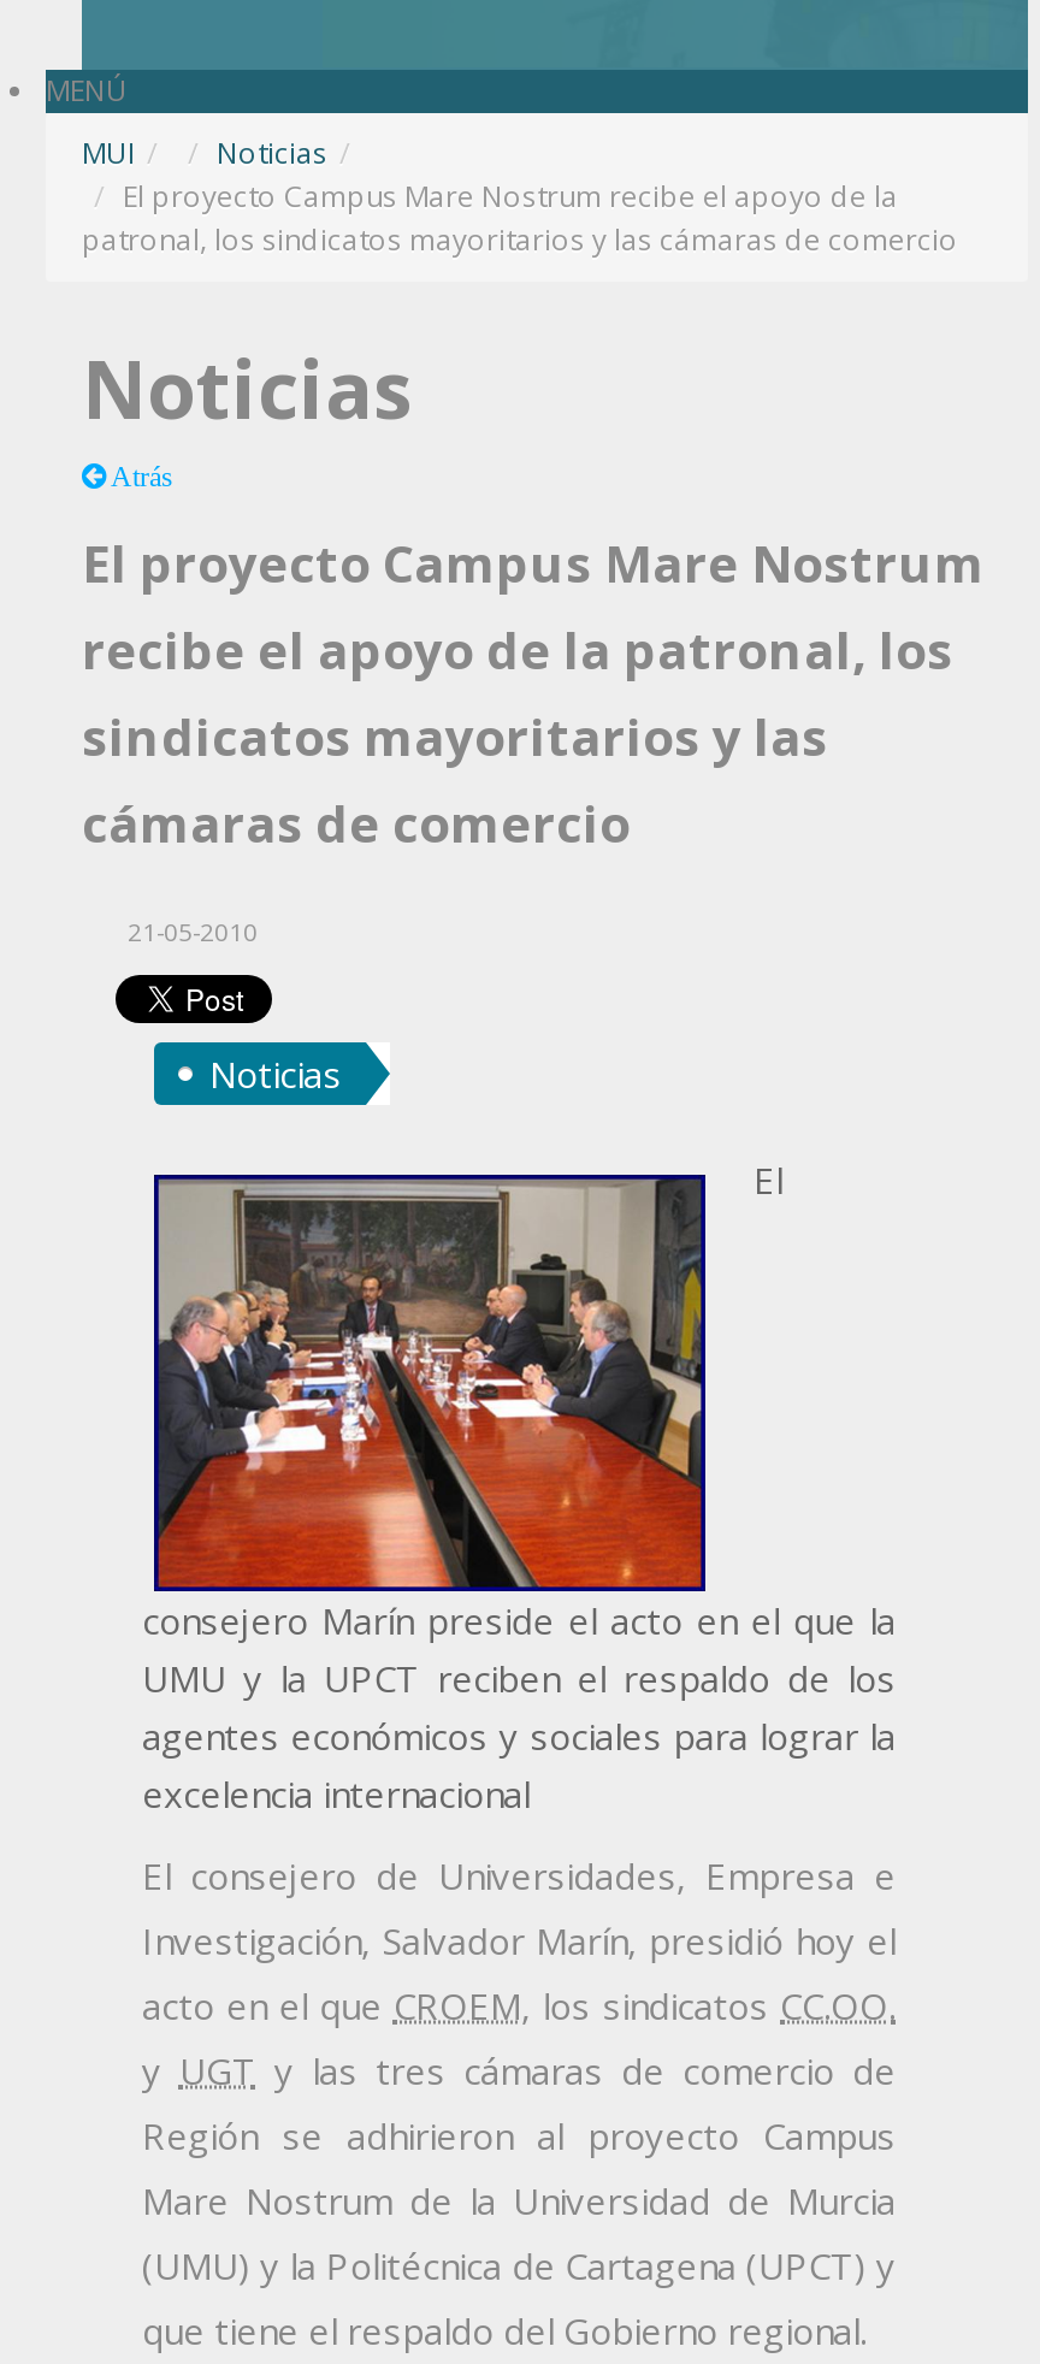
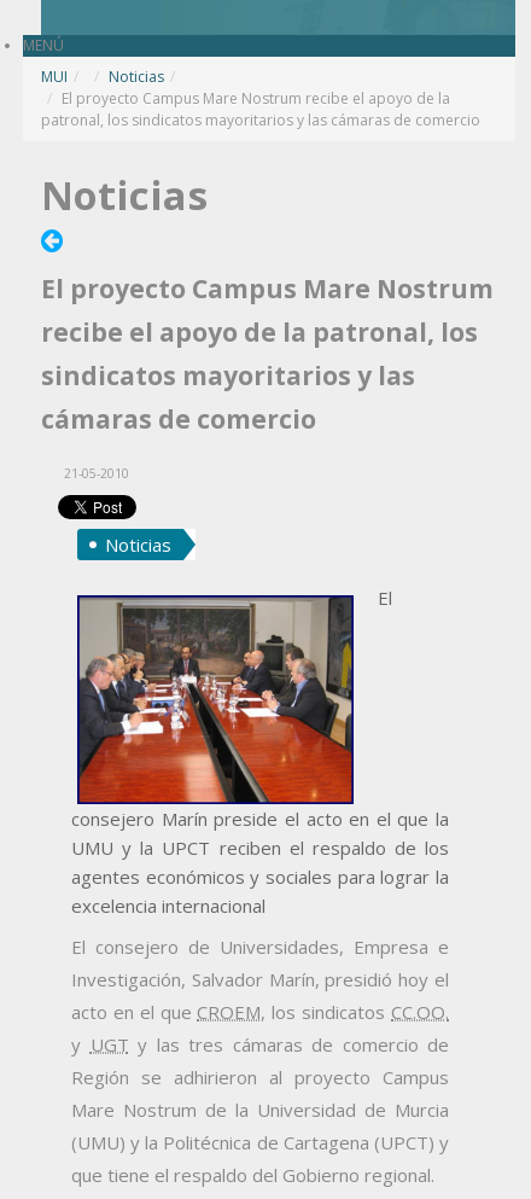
- Atrás
